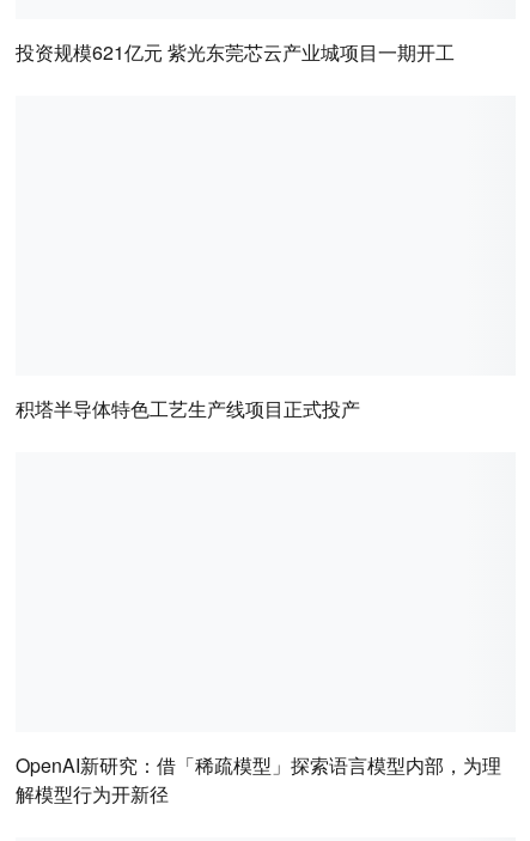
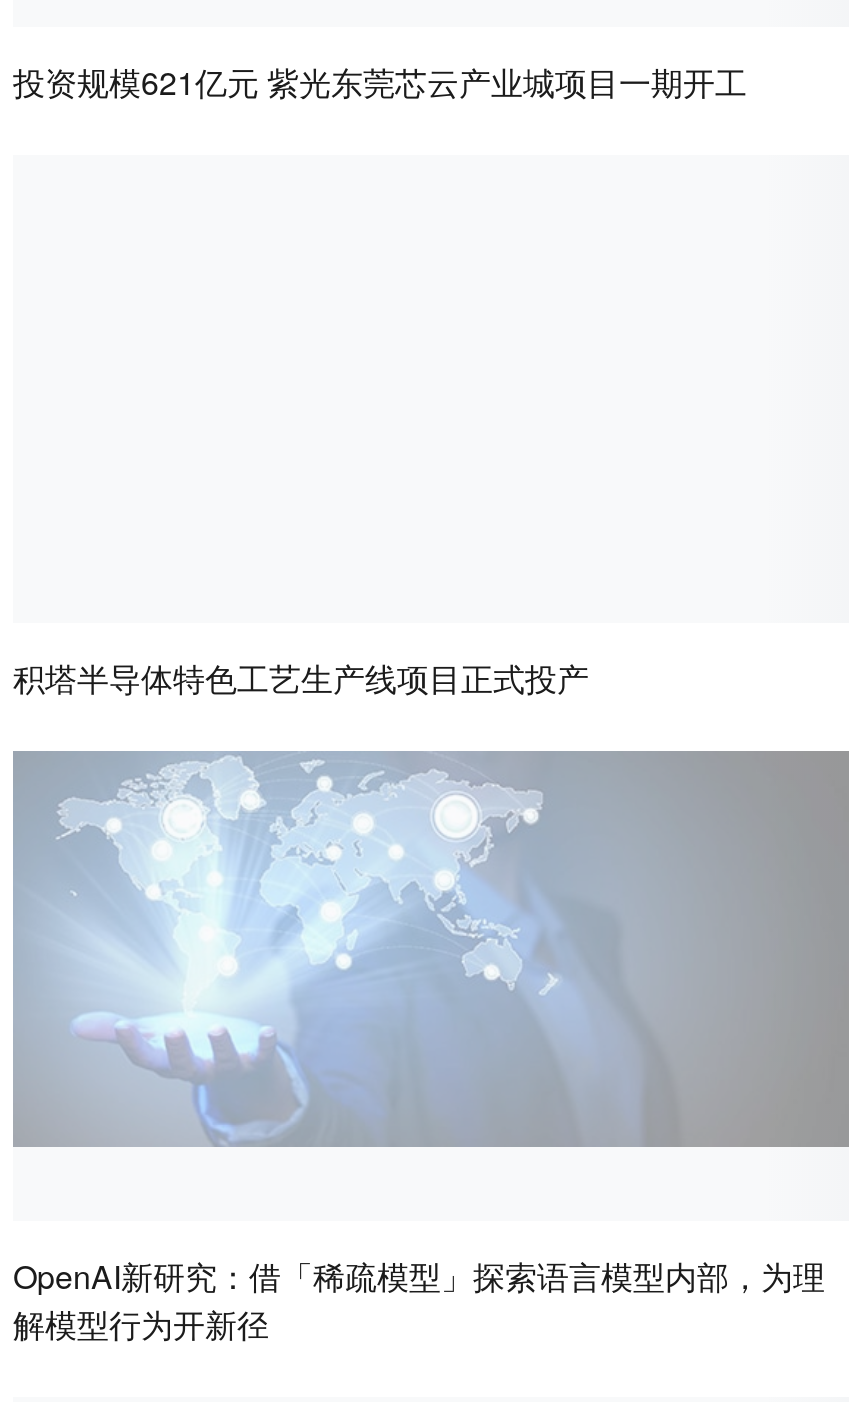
+ [image]
